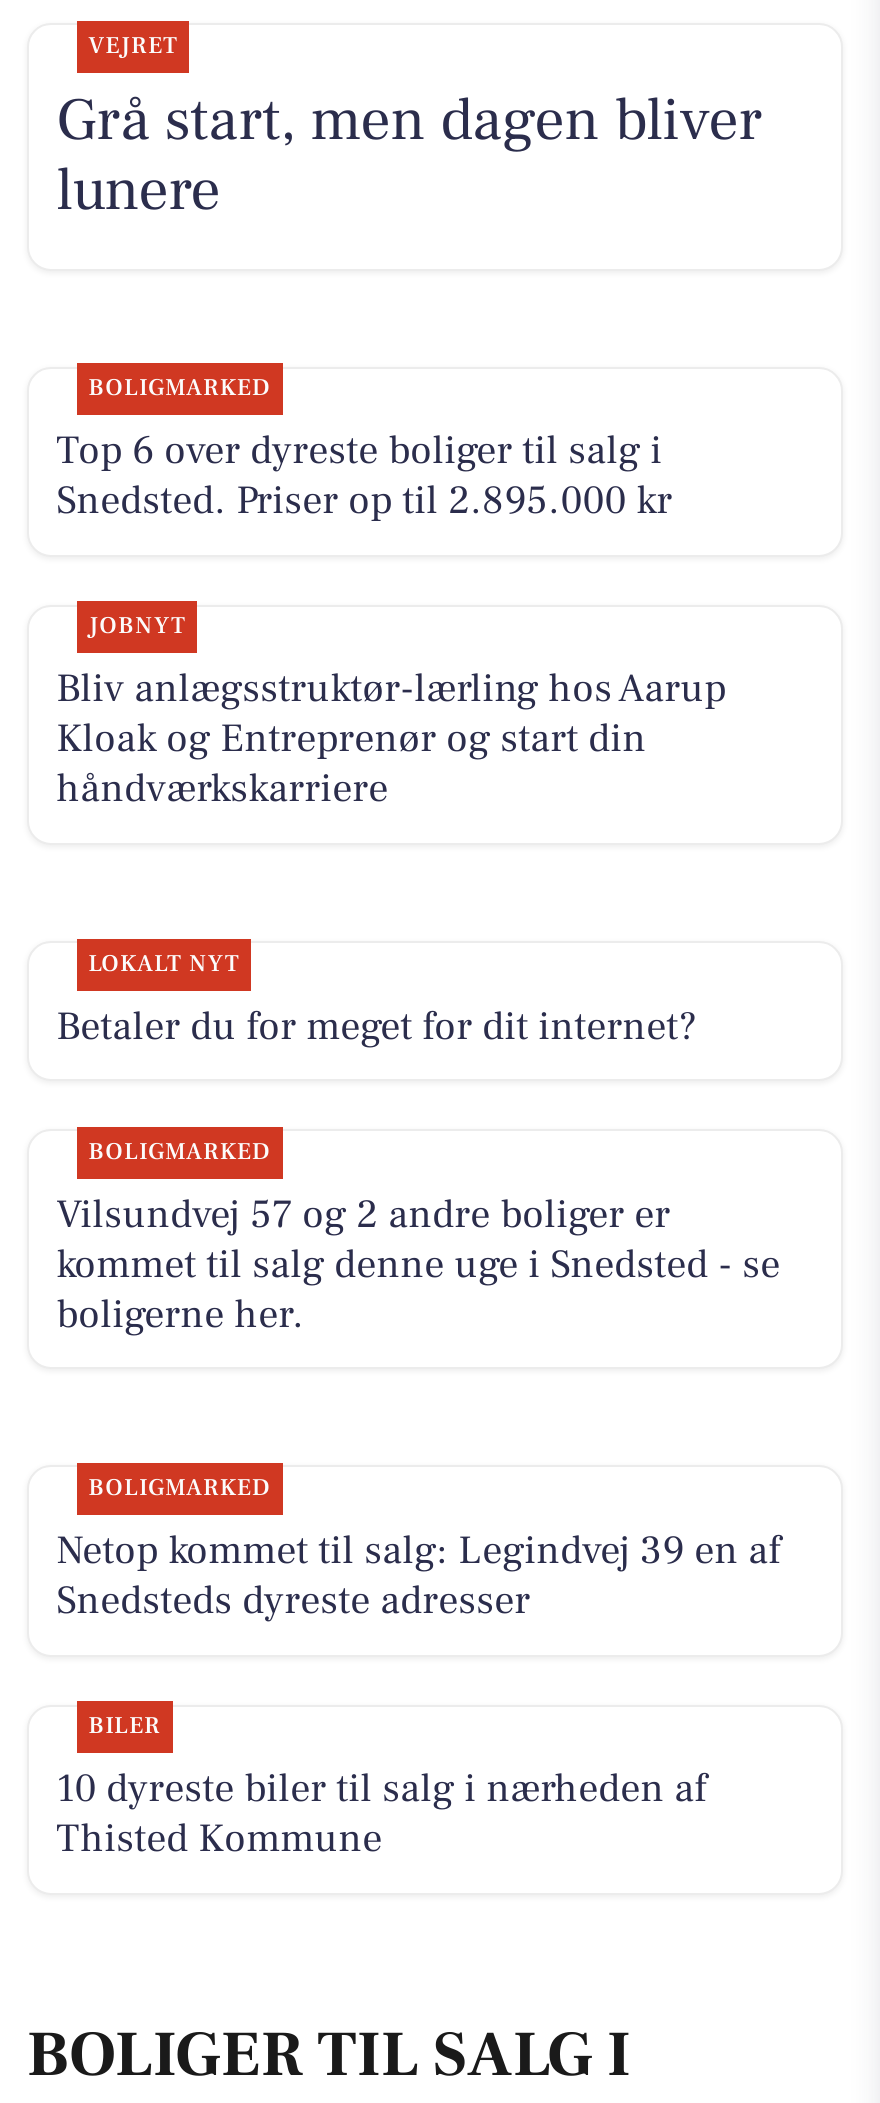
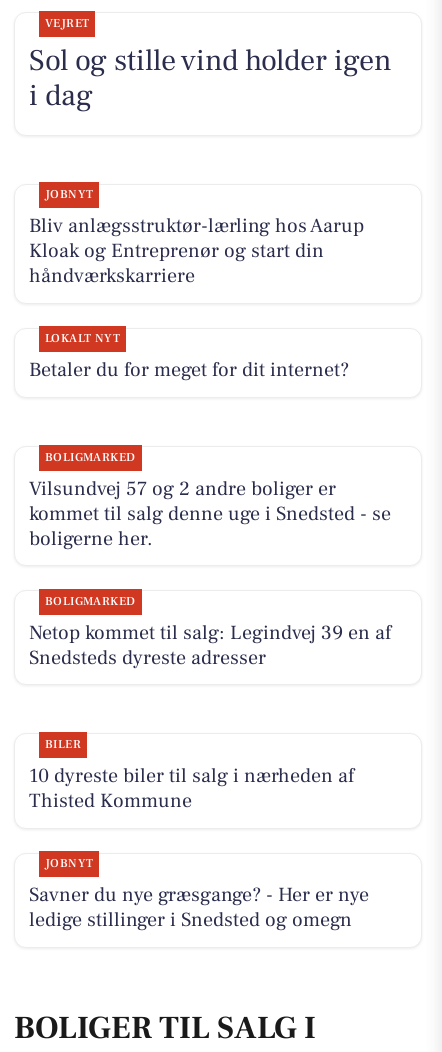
- Grå start, men dagen bliver
- lunere
- BOLIGMARKED
- Top 6 over dyreste boliger til salg i
- Snedsted. Priser op til 2.895.000 kr
+ Sol og stille vind holder igen
+ i dag

moved up: JOBNYT | Bliv anlægsstruktør-lærling hos Aarup | Kloak og Entreprenør og start din | håndværkskarriere

moved up: LOKALT NYT | Betaler du for meget for dit internet?

moved up: BOLIGMARKED | Vilsundvej 57 og 2 andre boliger er | kommet til salg denne uge i Snedsted - se | boligerne her.

moved up: BOLIGMARKED | Netop kommet til salg: Legindvej 39 en af | Snedsteds dyreste adresser

moved up: BILER | 10 dyreste biler til salg i nærheden af | Thisted Kommune

+ JOBNYT
+ Savner du nye græsgange? - Her er nye
+ ledige stillinger i Snedsted og omegn
